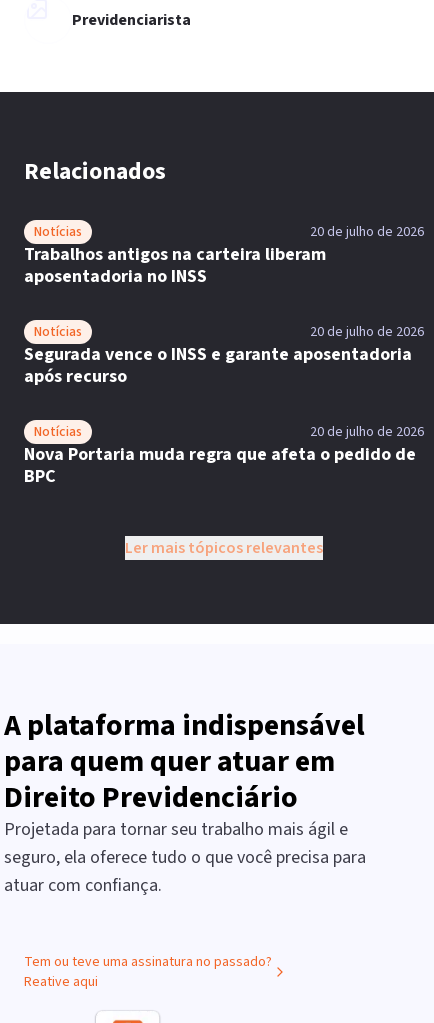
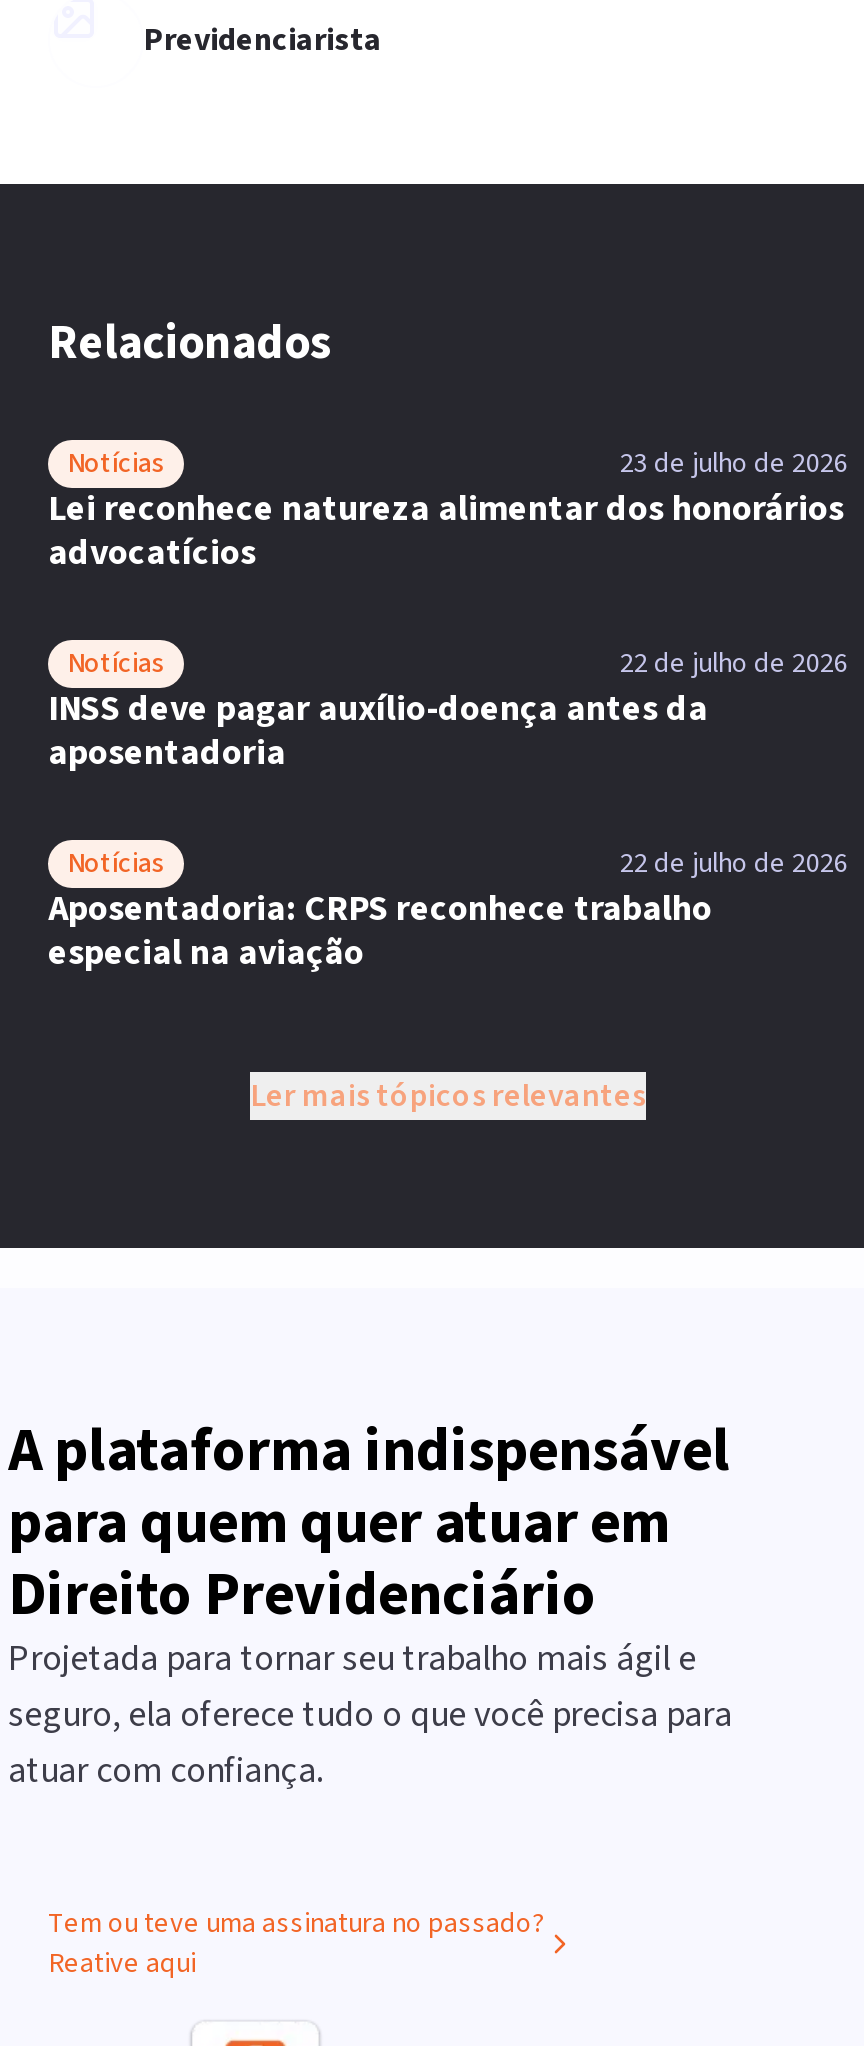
- 20 de julho de 2026
- Trabalhos antigos na carteira liberam
- aposentadoria no INSS
+ 23 de julho de 2026
+ Lei reconhece natureza alimentar dos honorários
+ advocatícios

- 20 de julho de 2026
- Segurada vence o INSS e garante aposentadoria
- após recurso
+ 22 de julho de 2026
+ INSS deve pagar auxílio-doença antes da
+ aposentadoria

- 20 de julho de 2026
- Nova Portaria muda regra que afeta o pedido de
- BPC
+ 22 de julho de 2026
+ Aposentadoria: CRPS reconhece trabalho
+ especial na aviação
